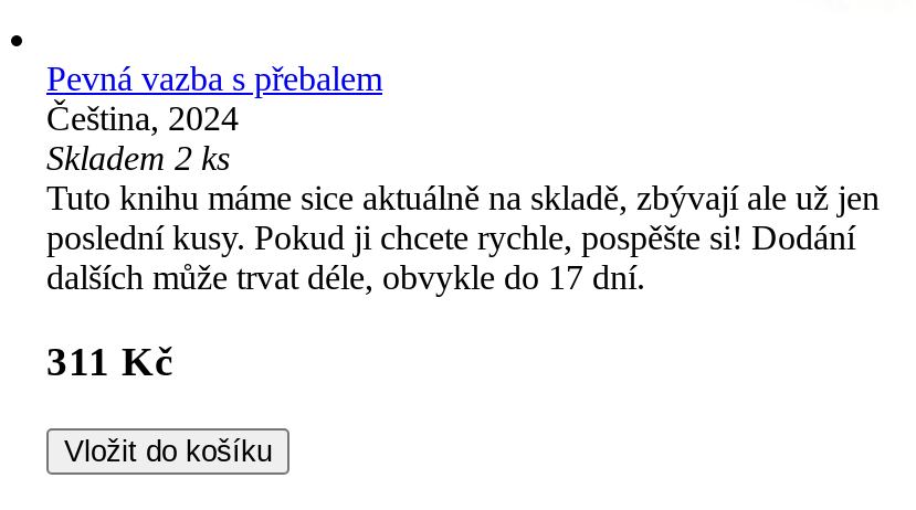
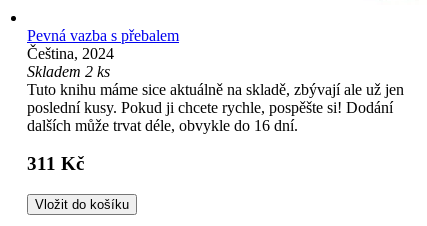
- dalších může trvat déle, obvykle do 17 dní.
+ dalších může trvat déle, obvykle do 16 dní.
